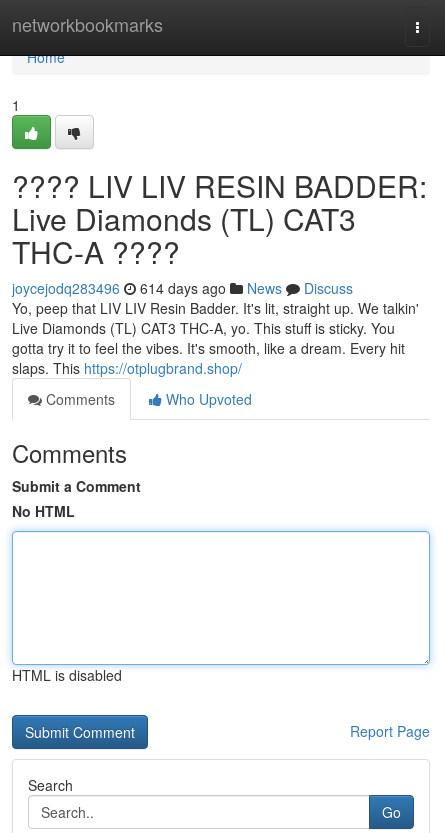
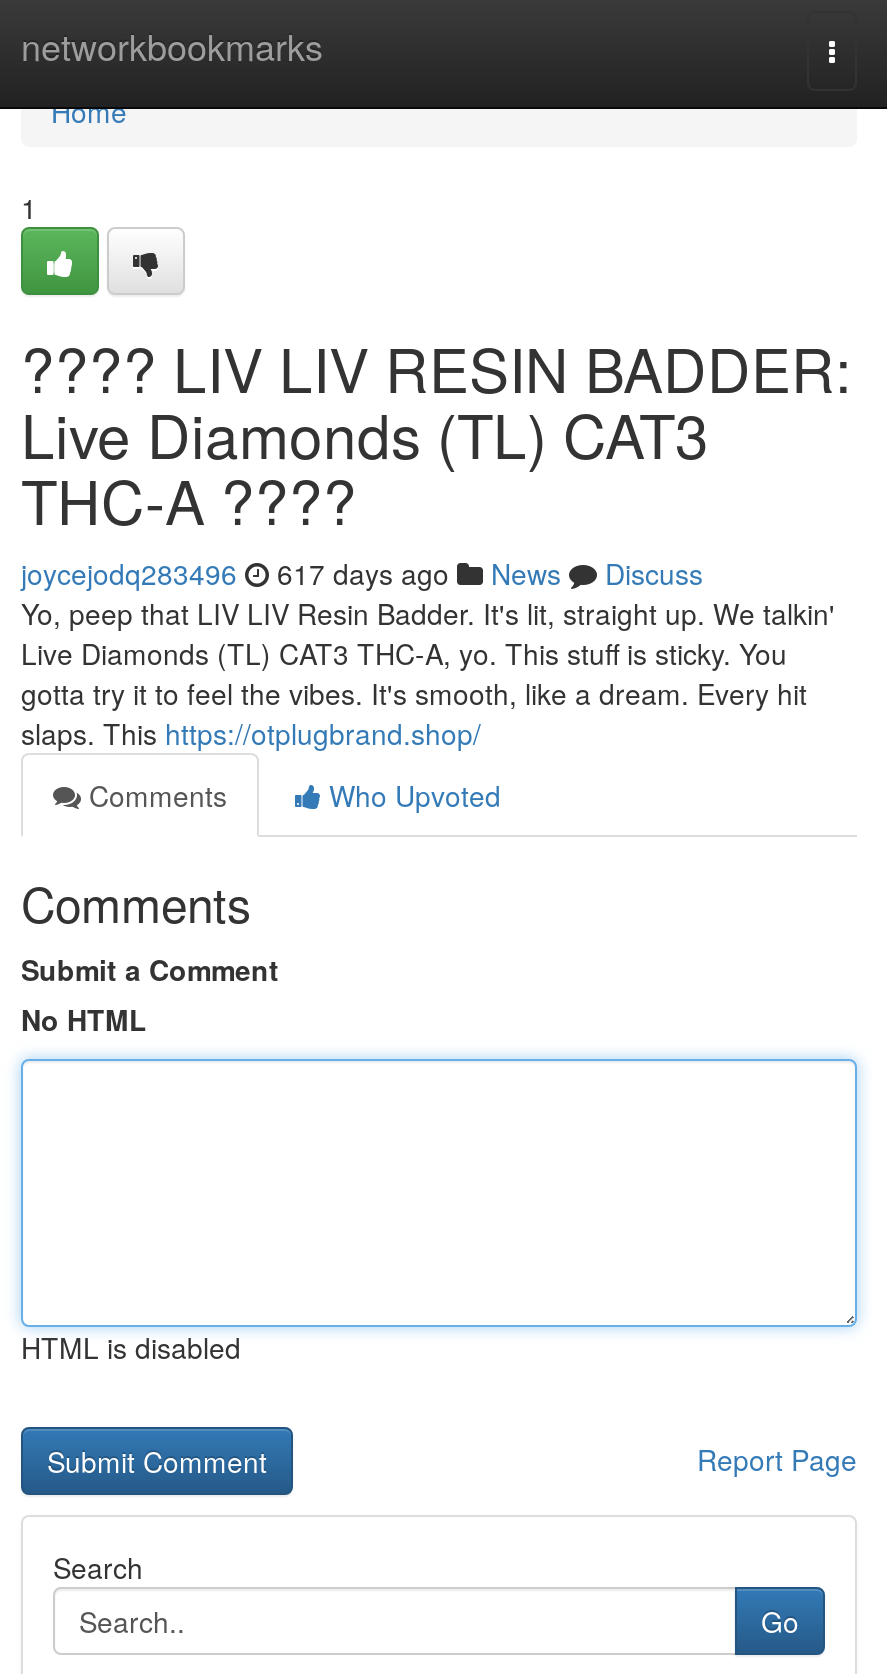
- joycejodq283496 614 days ago News Discuss
+ joycejodq283496 617 days ago News Discuss
